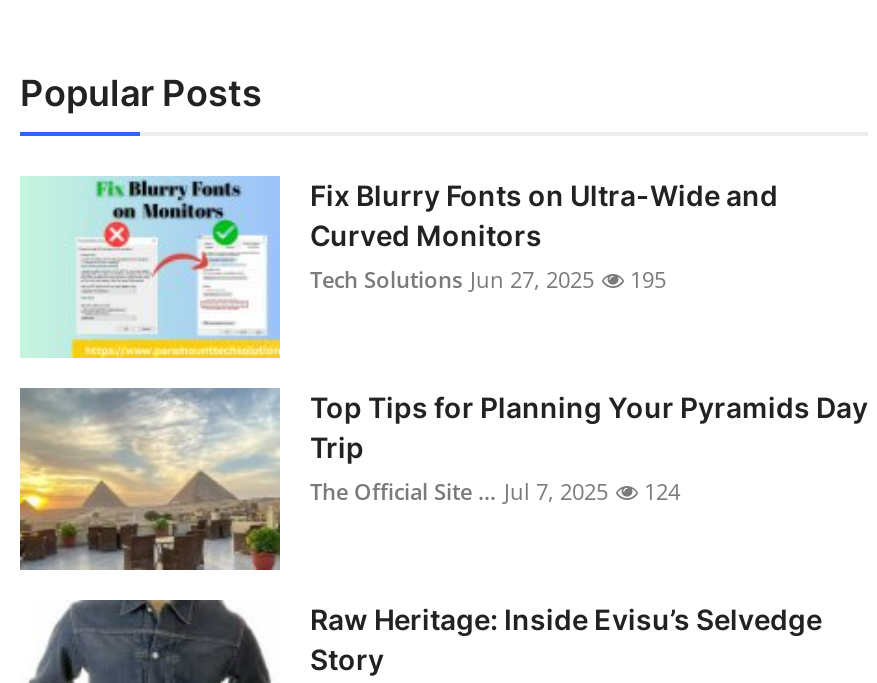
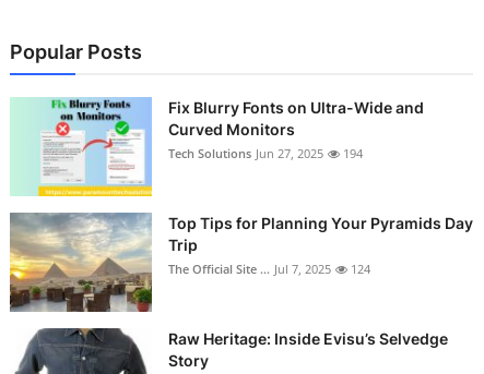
- Tech Solutions Jun 27, 2025 195
+ Tech Solutions Jun 27, 2025 194
